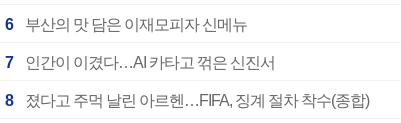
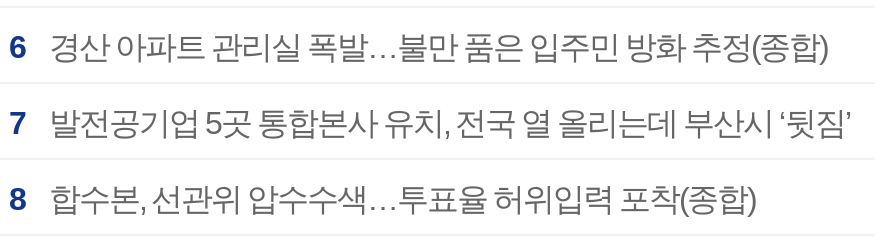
- 부산의 맛 담은 이재모피자 신메뉴
+ 경산 아파트 관리실 폭발…불만 품은 입주민 방화 추정(종합)

- 인간이 이겼다…AI 카타고 꺾은 신진서
+ 발전공기업 5곳 통합본사 유치, 전국 열 올리는데 부산시 ‘뒷짐’

- 졌다고 주먹 날린 아르헨…FIFA, 징계 절차 착수(종합)
+ 합수본, 선관위 압수수색…투표율 허위입력 포착(종합)
